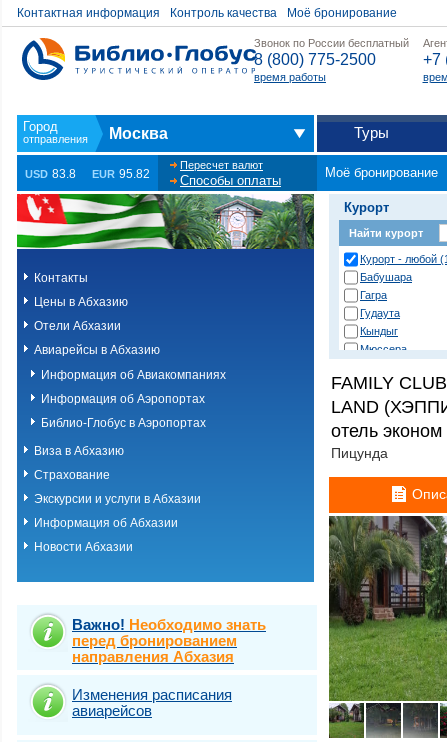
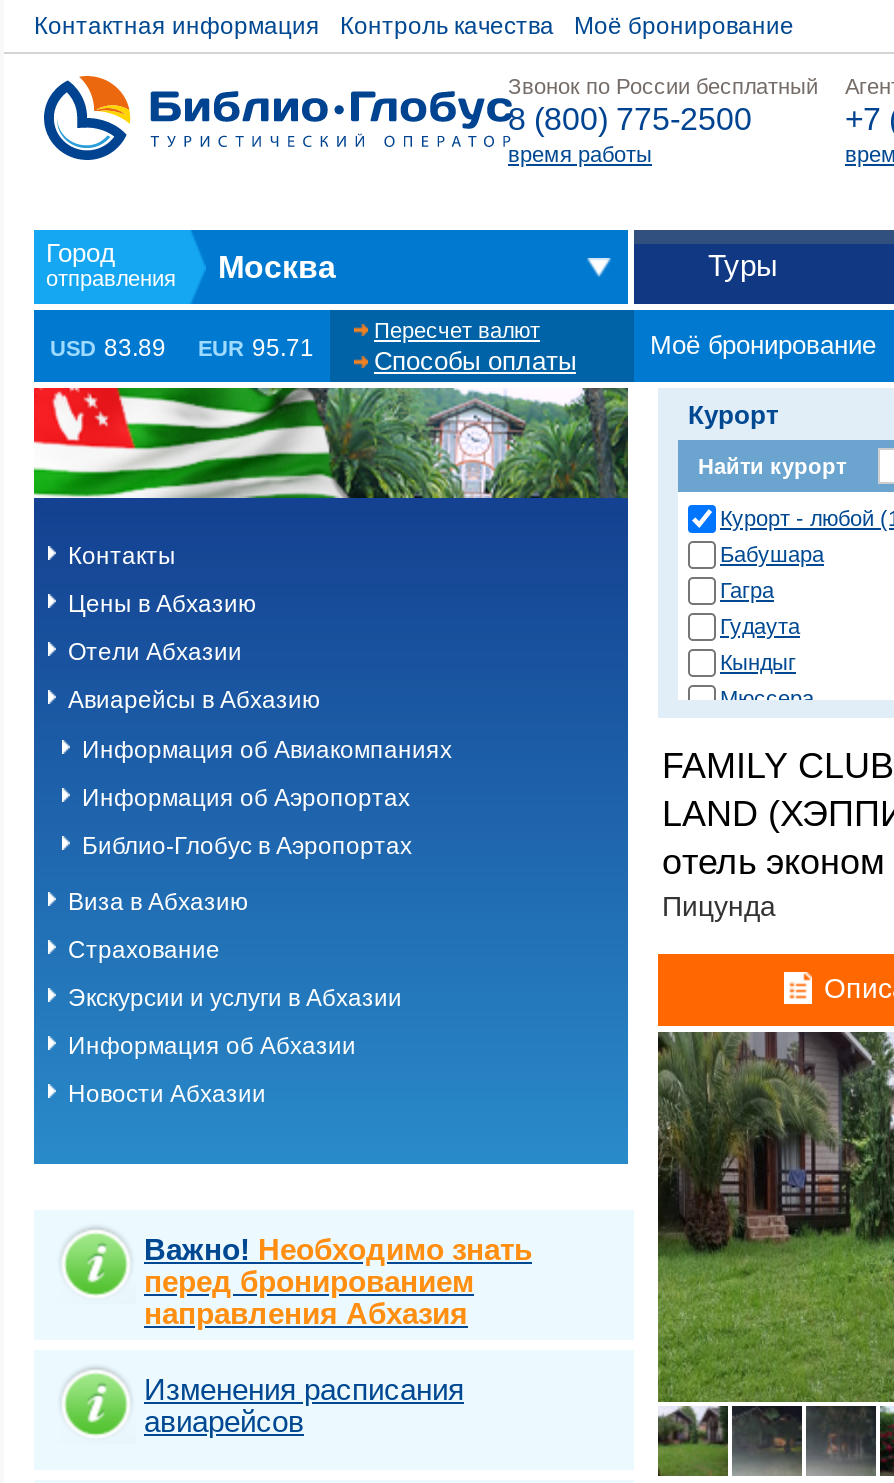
- USD 83.8
+ USD 83.89

- EUR 95.82
+ EUR 95.71
